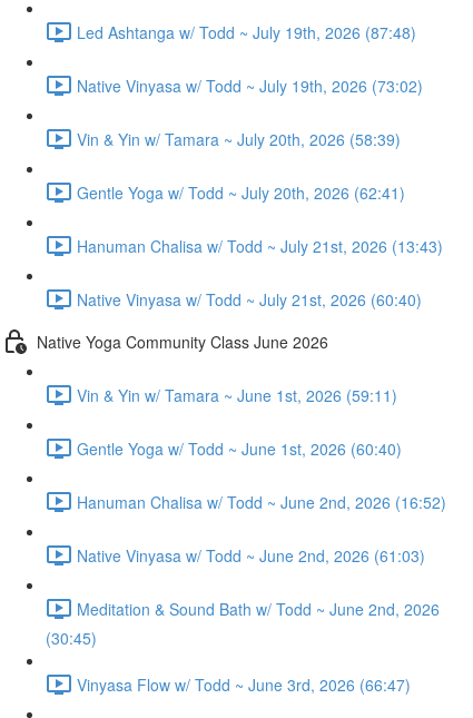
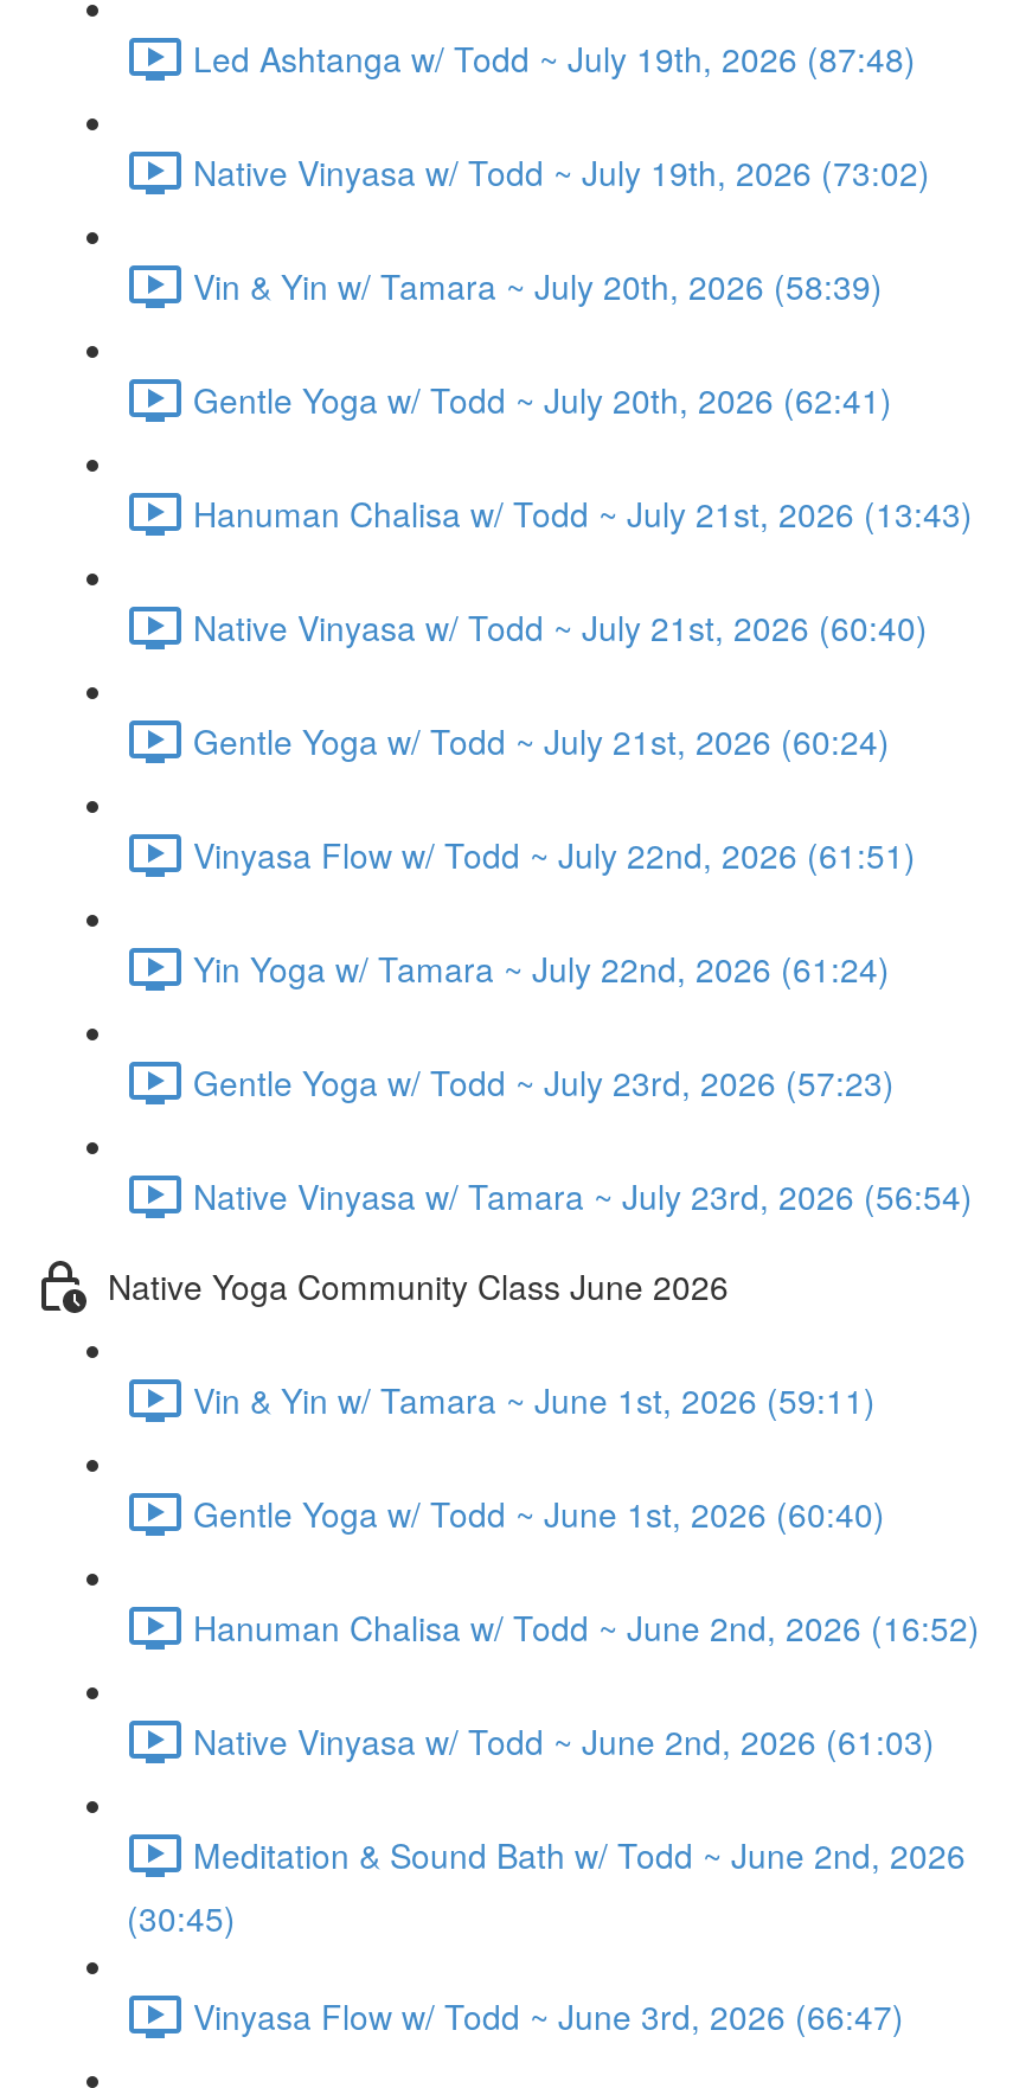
+ Gentle Yoga w/ Todd ~ July 21st, 2026 (60:24)
+ Vinyasa Flow w/ Todd ~ July 22nd, 2026 (61:51)
+ Yin Yoga w/ Tamara ~ July 22nd, 2026 (61:24)
+ Gentle Yoga w/ Todd ~ July 23rd, 2026 (57:23)
+ Native Vinyasa w/ Tamara ~ July 23rd, 2026 (56:54)
